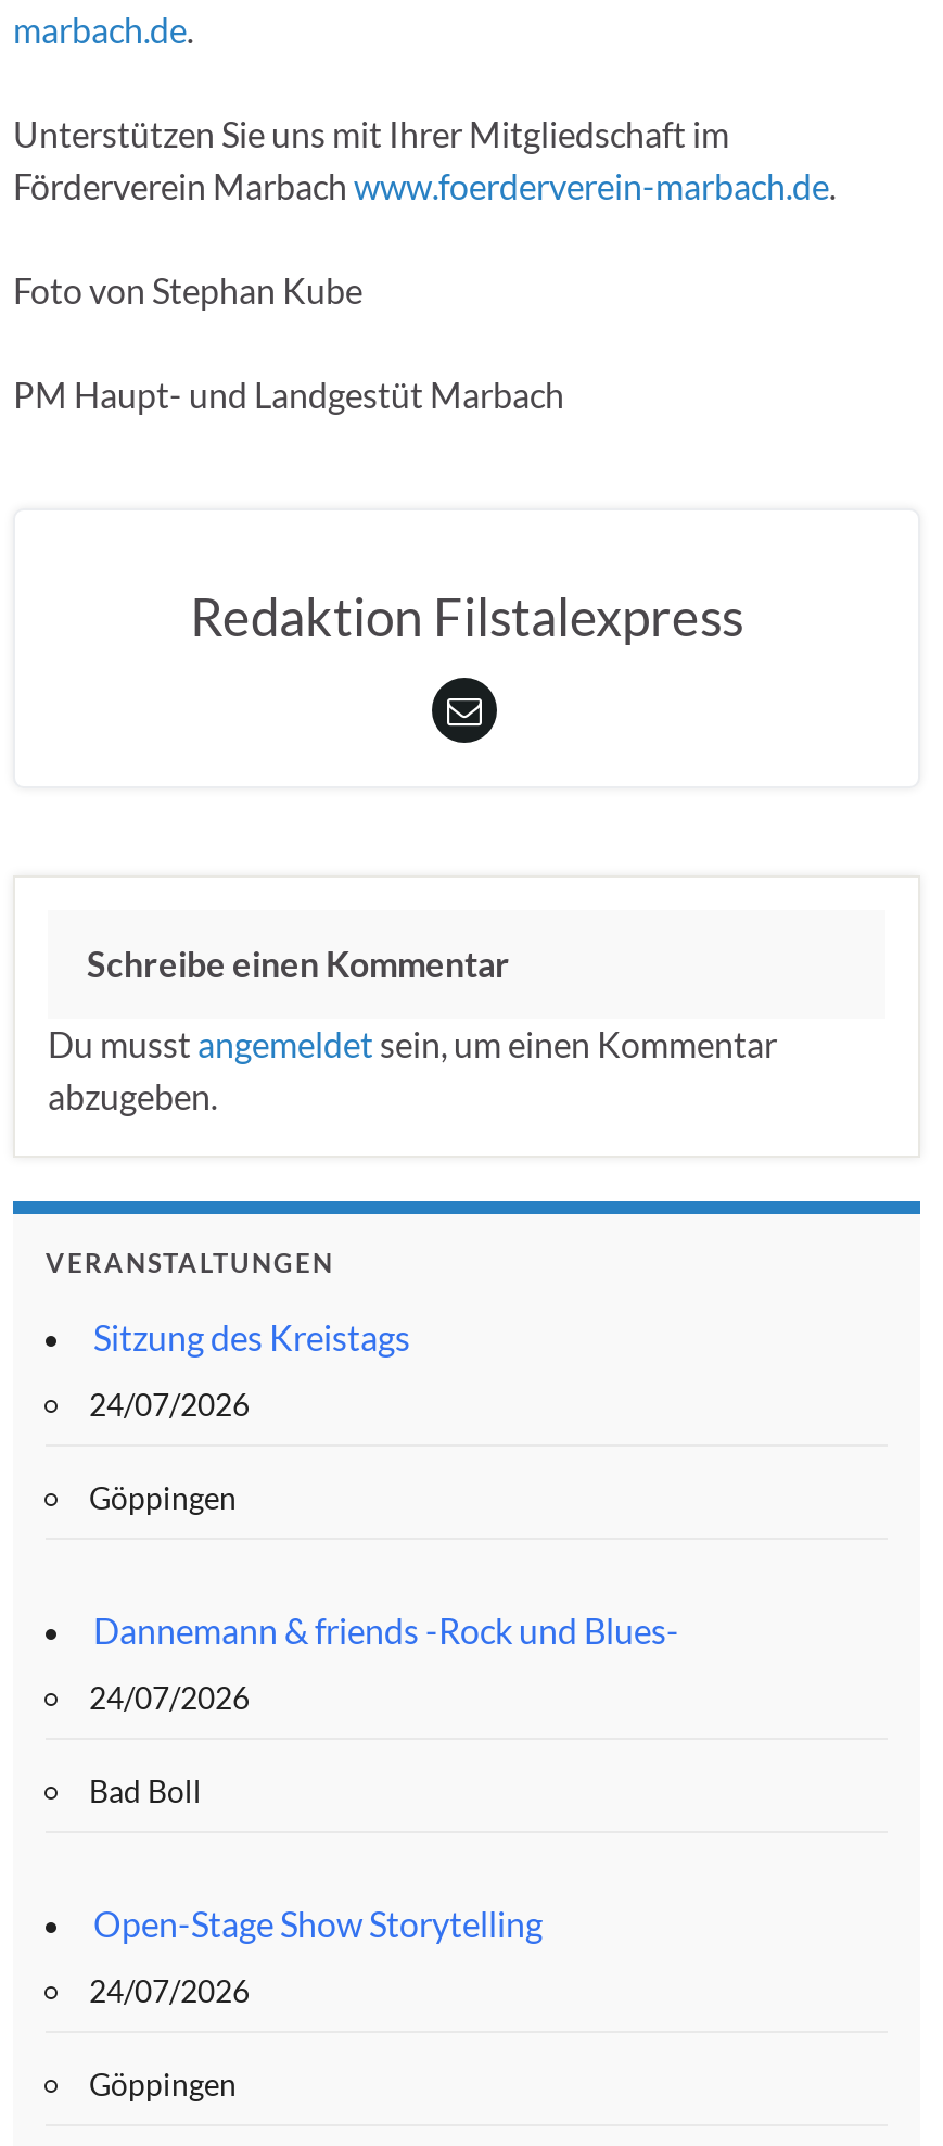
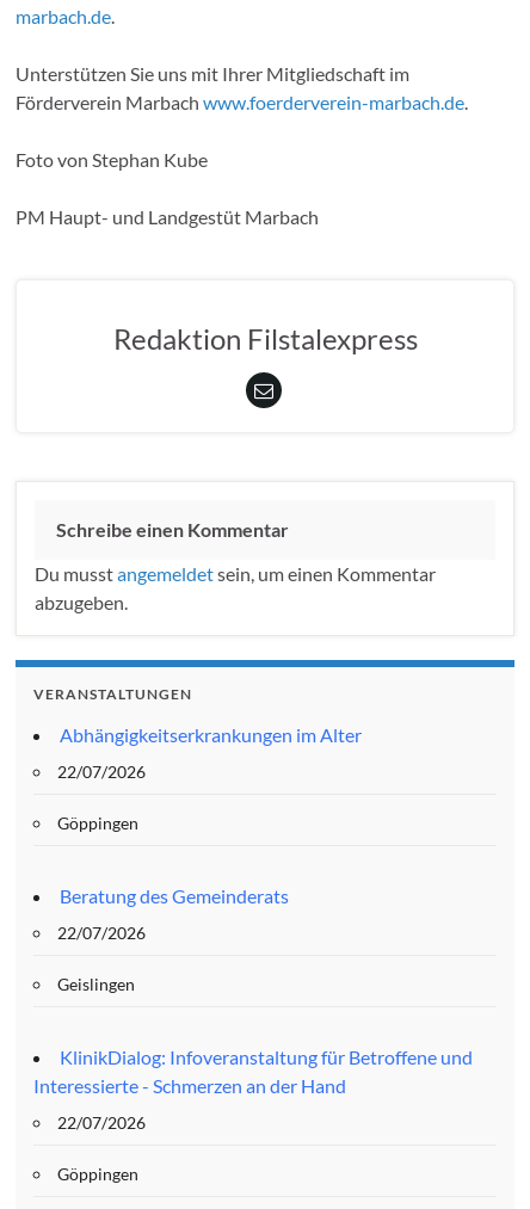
- Sitzung des Kreistags
+ Abhängigkeitserkrankungen im Alter

- 24/07/2026
+ 22/07/2026

- Dannemann & friends -Rock und Blues-
+ Beratung des Gemeinderats

- 24/07/2026
+ 22/07/2026

- Bad Boll
+ Geislingen

- Open-Stage Show Storytelling
+ KlinikDialog: Infoveranstaltung für Betroffene und
+ Interessierte - Schmerzen an der Hand

- 24/07/2026
+ 22/07/2026
